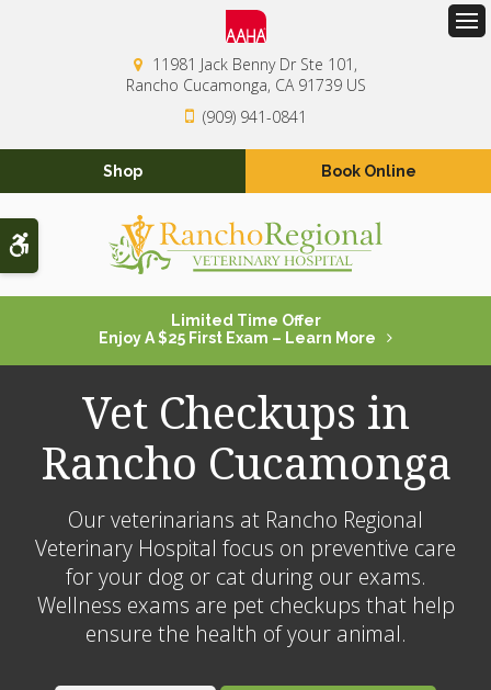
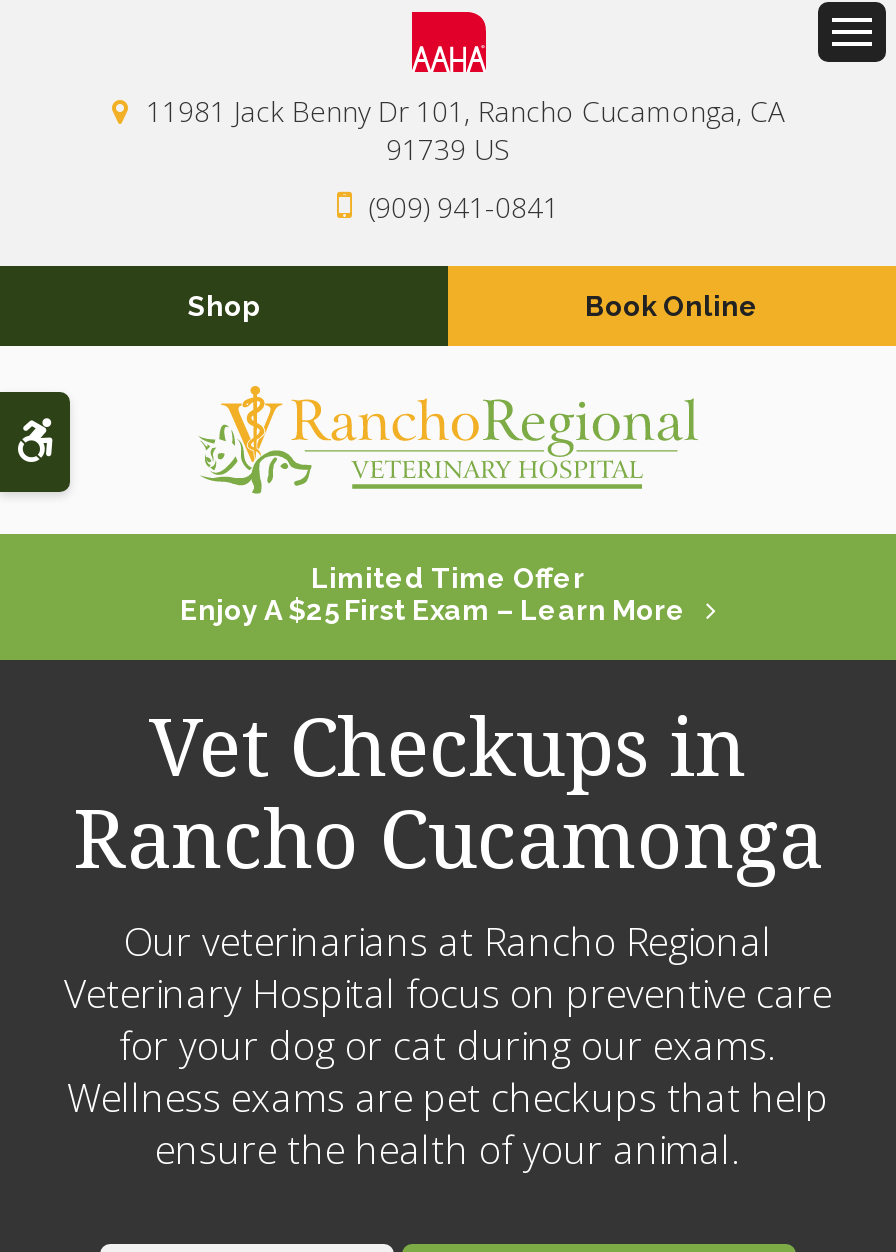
- 11981 Jack Benny Dr Ste 101
- Rancho Cucamonga CA 91739 US
+ 11981 Jack Benny Dr 101 Rancho Cucamonga CA
+ 91739 US
